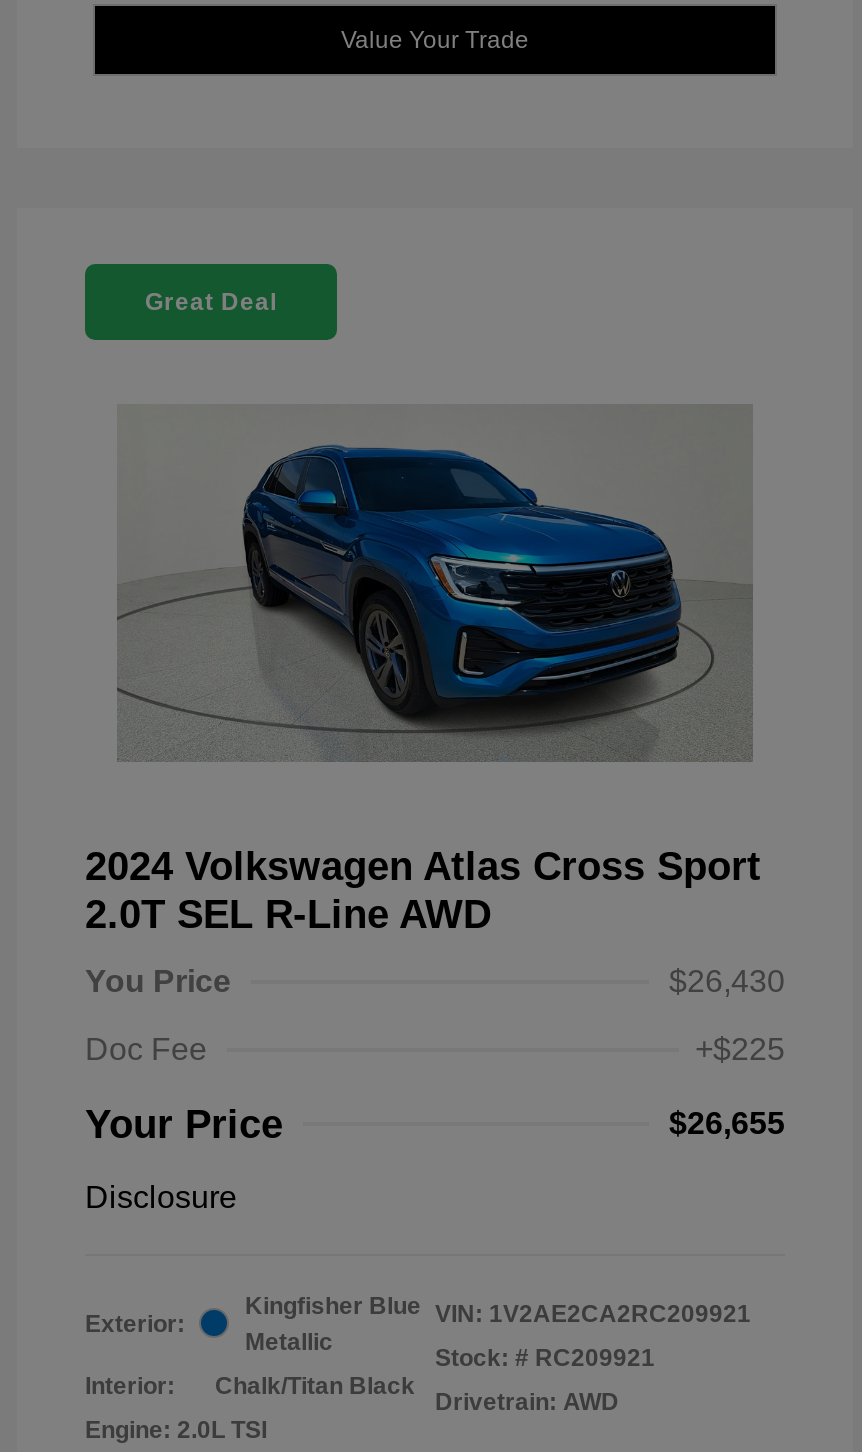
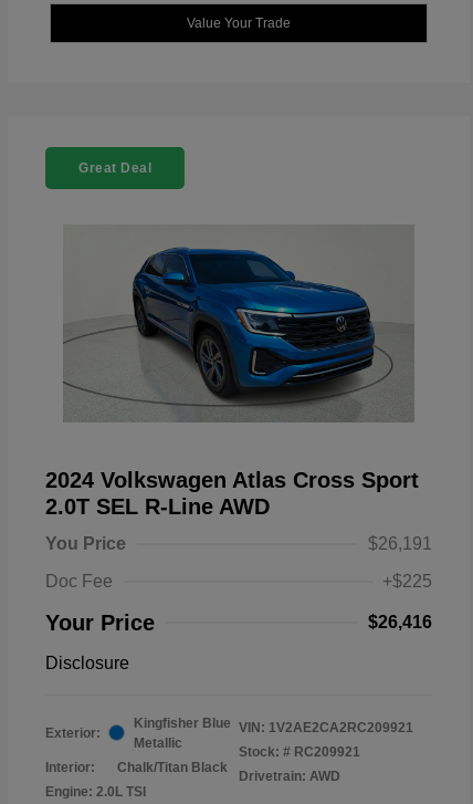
- $26,430
+ $26,191

- $26,655
+ $26,416
